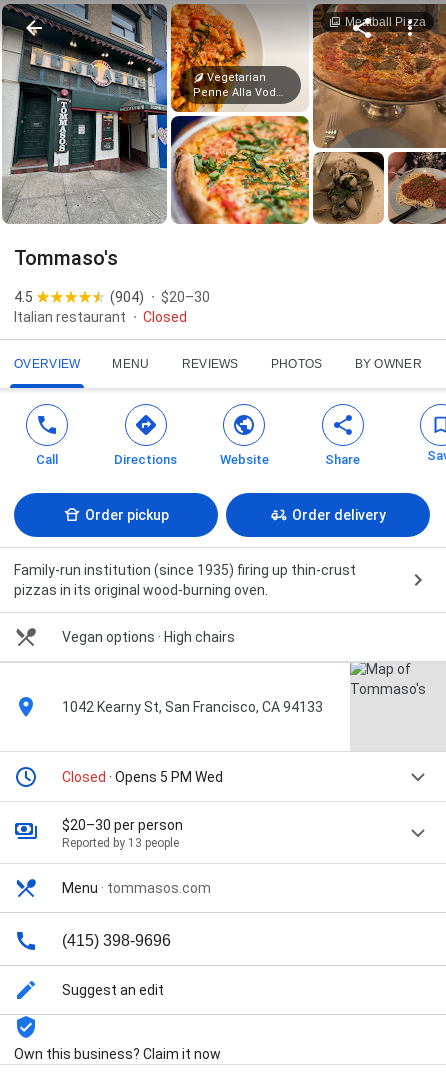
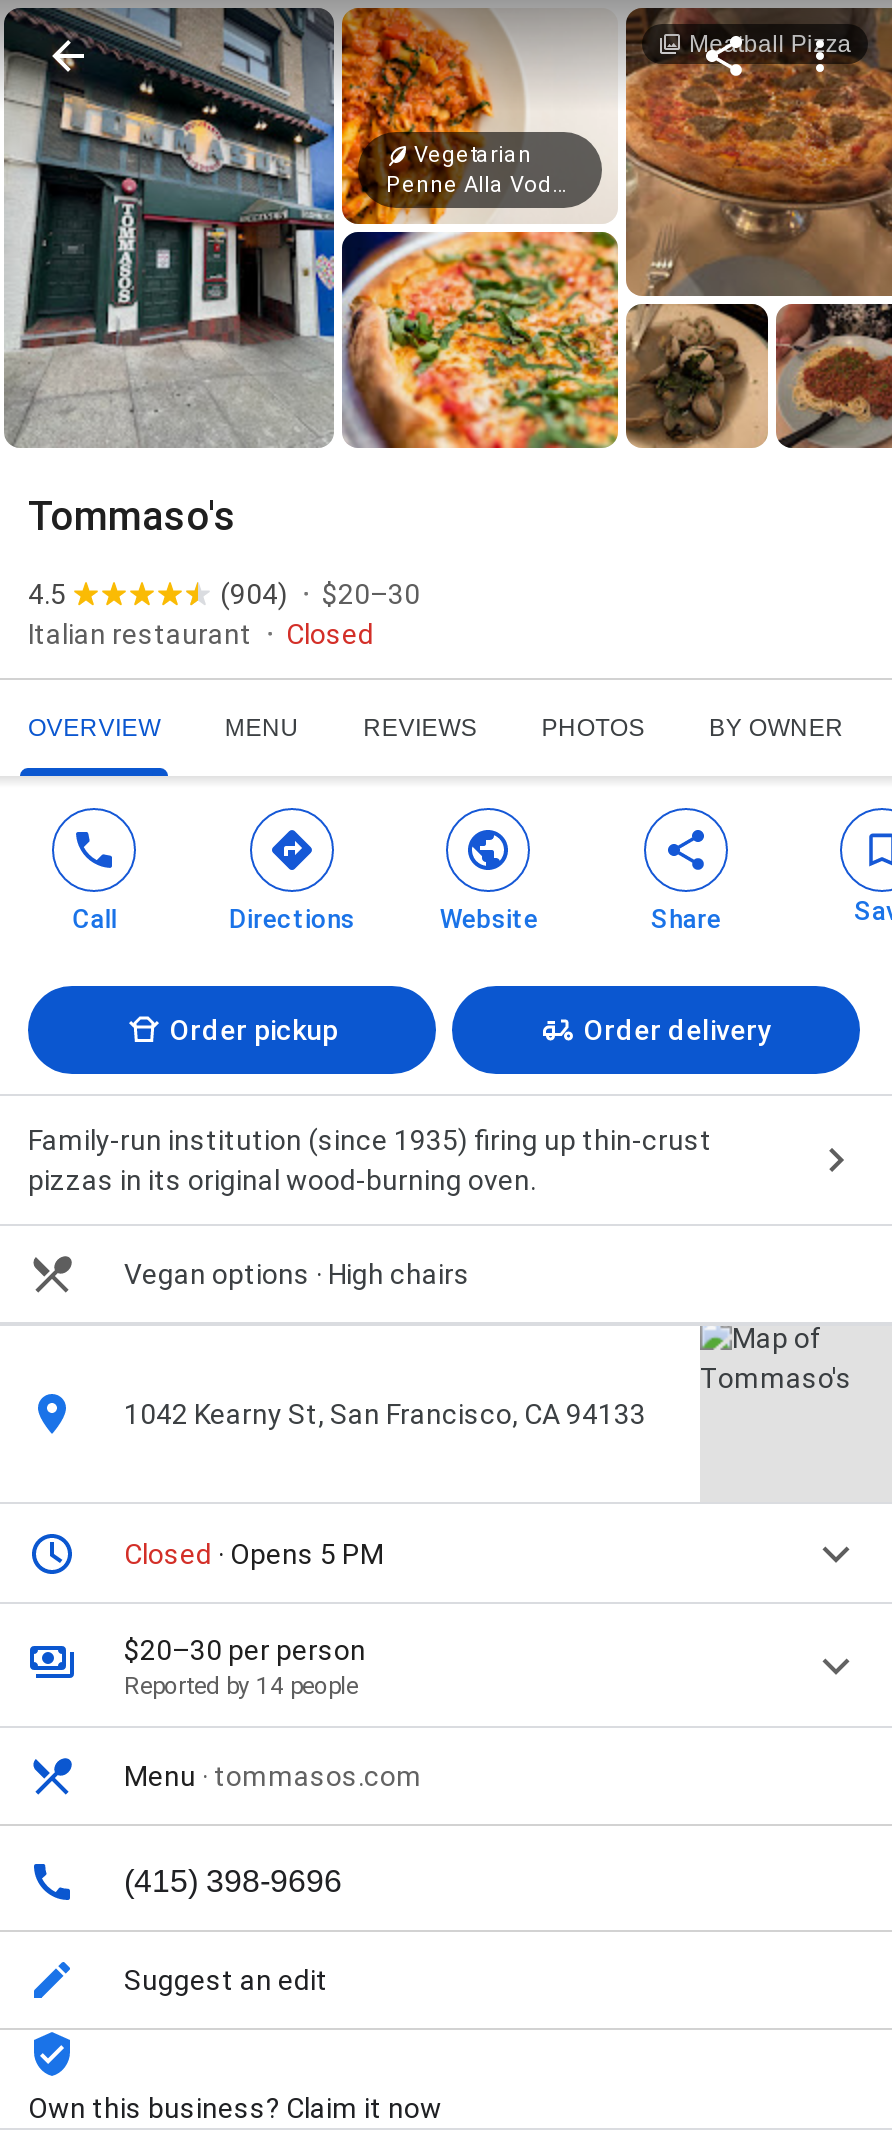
- Closed · Opens 5 PM Wed
+ Closed · Opens 5 PM

- Reported by 13 people
+ Reported by 14 people
